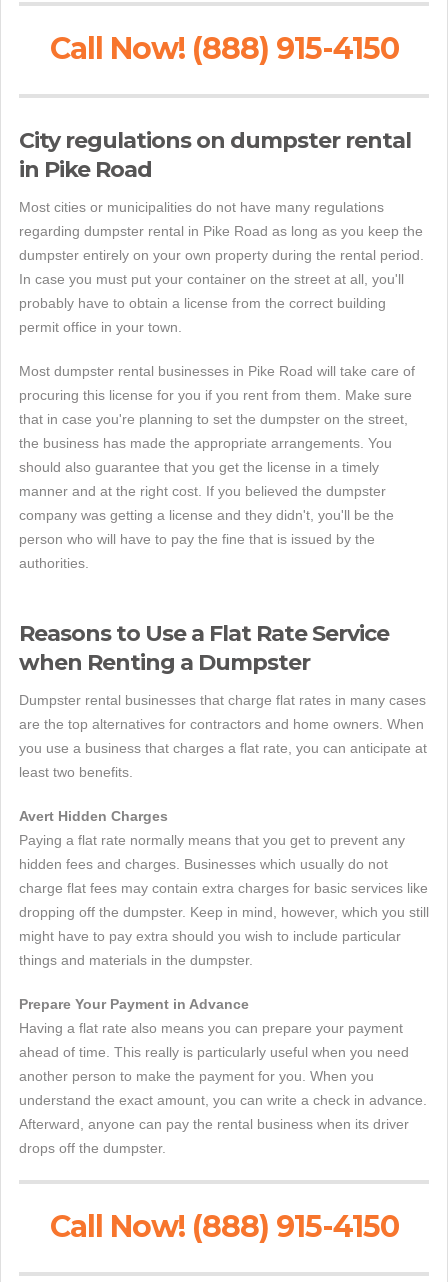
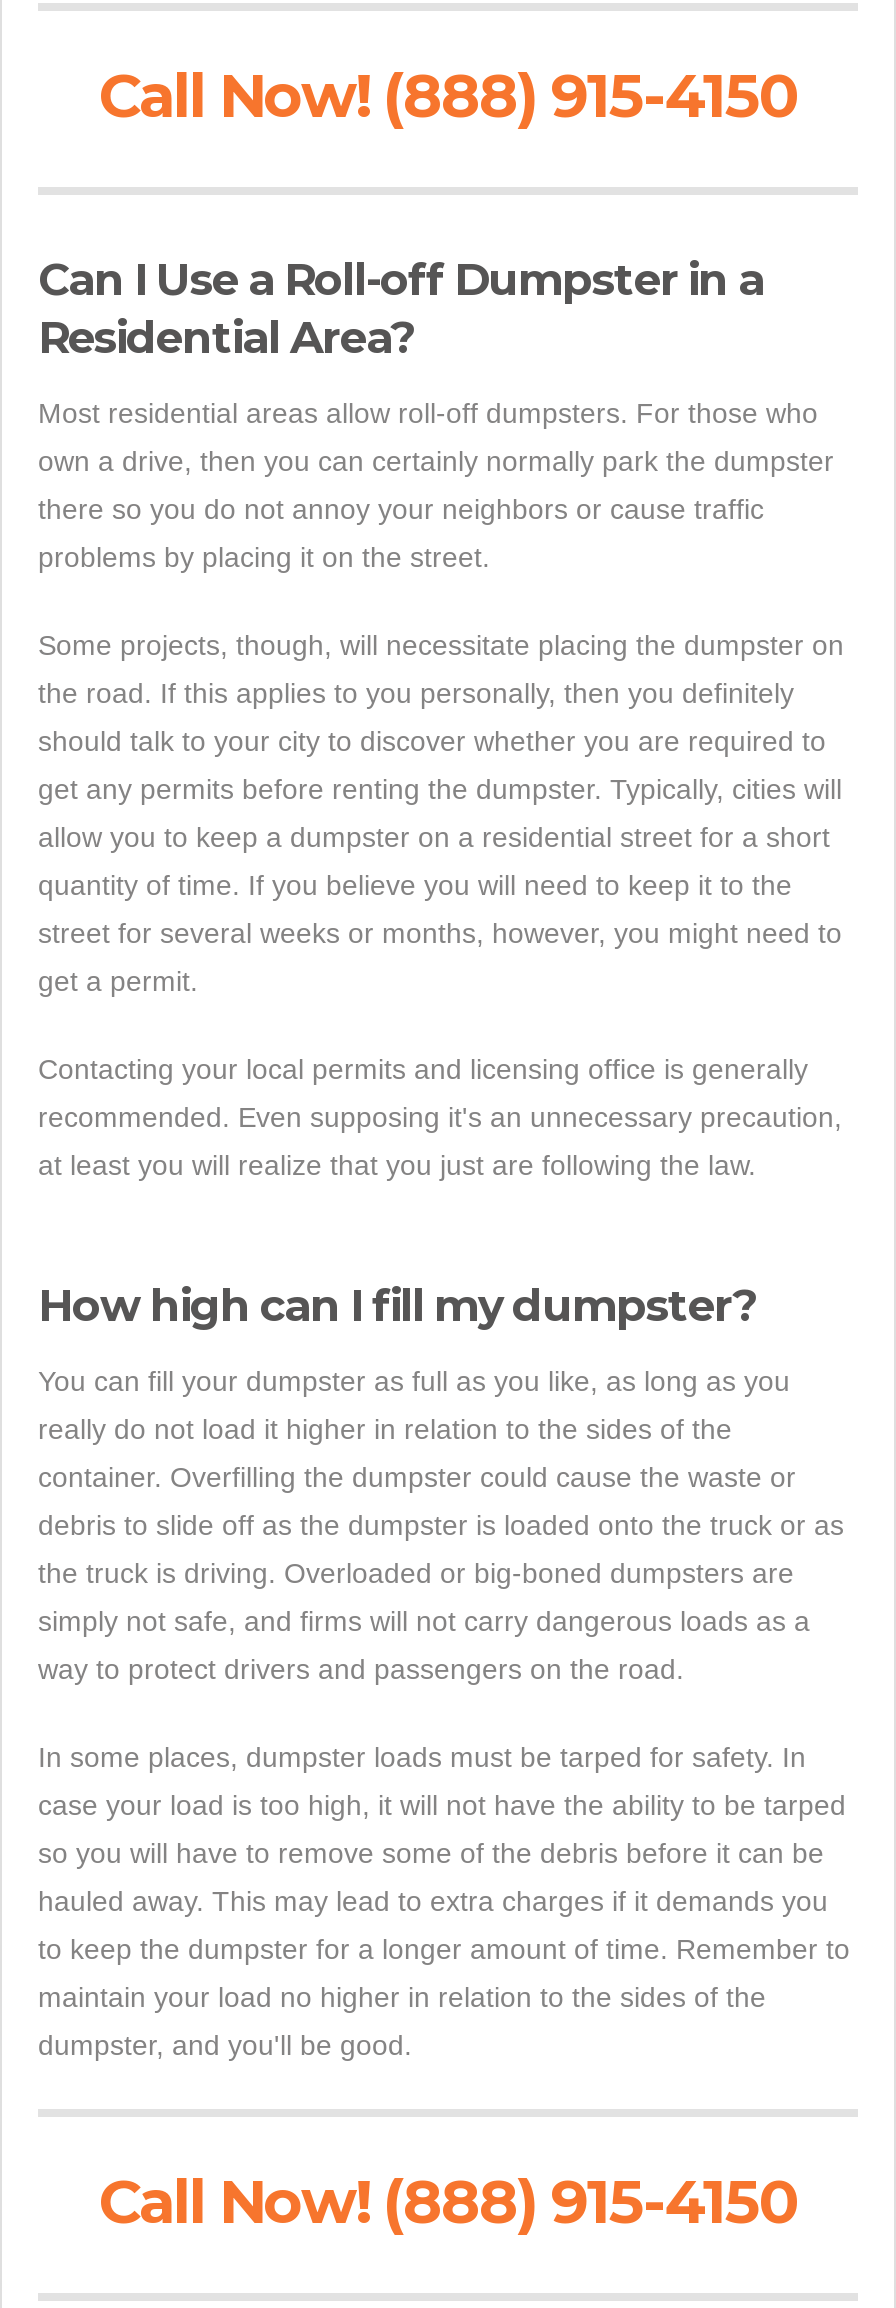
- City regulations on dumpster rental
- in Pike Road
- Most cities or municipalities do not have many regulations
- regarding dumpster rental in Pike Road as long as you keep the
- dumpster entirely on your own property during the rental period.
- In case you must put your container on the street at all, you'll
- probably have to obtain a license from the correct building
- permit office in your town.
- Most dumpster rental businesses in Pike Road will take care of
- procuring this license for you if you rent from them. Make sure
- that in case you're planning to set the dumpster on the street,
- the business has made the appropriate arrangements. You
- should also guarantee that you get the license in a timely
- manner and at the right cost. If you believed the dumpster
- company was getting a license and they didn't, you'll be the
- person who will have to pay the fine that is issued by the
- authorities.
- Reasons to Use a Flat Rate Service
- when Renting a Dumpster
- Dumpster rental businesses that charge flat rates in many cases
- are the top alternatives for contractors and home owners. When
- you use a business that charges a flat rate, you can anticipate at
- least two benefits.
- Avert Hidden Charges
- Paying a flat rate normally means that you get to prevent any
- hidden fees and charges. Businesses which usually do not
- charge flat fees may contain extra charges for basic services like
- dropping off the dumpster. Keep in mind, however, which you still
- might have to pay extra should you wish to include particular
- things and materials in the dumpster.
- Prepare Your Payment in Advance
- Having a flat rate also means you can prepare your payment
- ahead of time. This really is particularly useful when you need
- another person to make the payment for you. When you
- understand the exact amount, you can write a check in advance.
- Afterward, anyone can pay the rental business when its driver
- drops off the dumpster.
+ Can I Use a Roll-off Dumpster in a
+ Residential Area?
+ Most residential areas allow roll-off dumpsters. For those who
+ own a drive, then you can certainly normally park the dumpster
+ there so you do not annoy your neighbors or cause traffic
+ problems by placing it on the street.
+ Some projects, though, will necessitate placing the dumpster on
+ the road. If this applies to you personally, then you definitely
+ should talk to your city to discover whether you are required to
+ get any permits before renting the dumpster. Typically, cities will
+ allow you to keep a dumpster on a residential street for a short
+ quantity of time. If you believe you will need to keep it to the
+ street for several weeks or months, however, you might need to
+ get a permit.
+ Contacting your local permits and licensing office is generally
+ recommended. Even supposing it's an unnecessary precaution,
+ at least you will realize that you just are following the law.
+ How high can I fill my dumpster?
+ You can fill your dumpster as full as you like, as long as you
+ really do not load it higher in relation to the sides of the
+ container. Overfilling the dumpster could cause the waste or
+ debris to slide off as the dumpster is loaded onto the truck or as
+ the truck is driving. Overloaded or big-boned dumpsters are
+ simply not safe, and firms will not carry dangerous loads as a
+ way to protect drivers and passengers on the road.
+ In some places, dumpster loads must be tarped for safety. In
+ case your load is too high, it will not have the ability to be tarped
+ so you will have to remove some of the debris before it can be
+ hauled away. This may lead to extra charges if it demands you
+ to keep the dumpster for a longer amount of time. Remember to
+ maintain your load no higher in relation to the sides of the
+ dumpster, and you'll be good.
